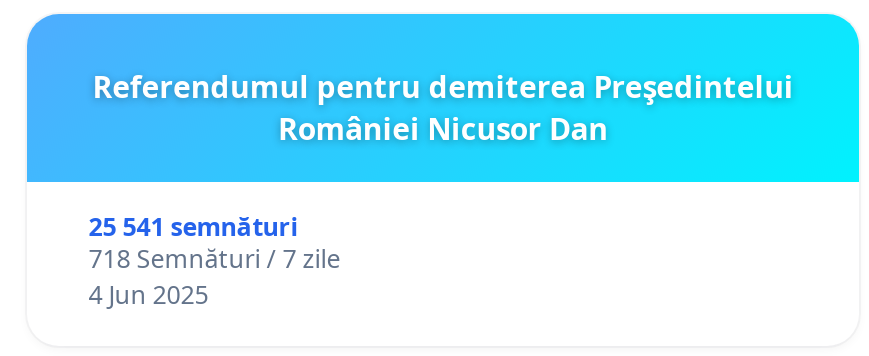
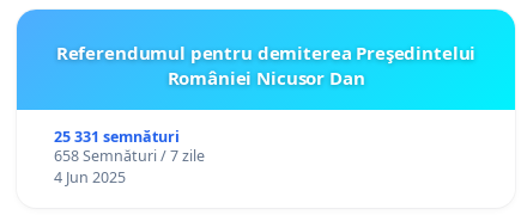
- 25 541 semnături
+ 25 331 semnături

- 718 Semnături / 7 zile
+ 658 Semnături / 7 zile
